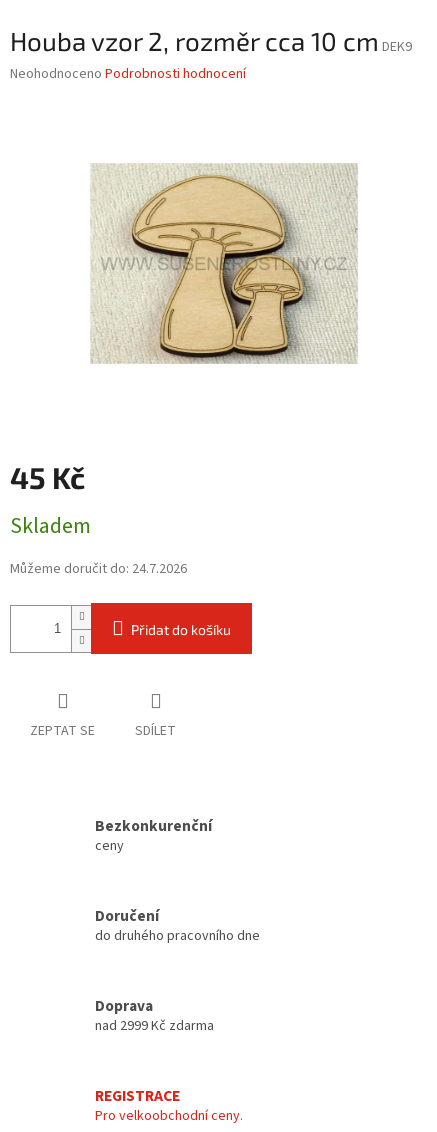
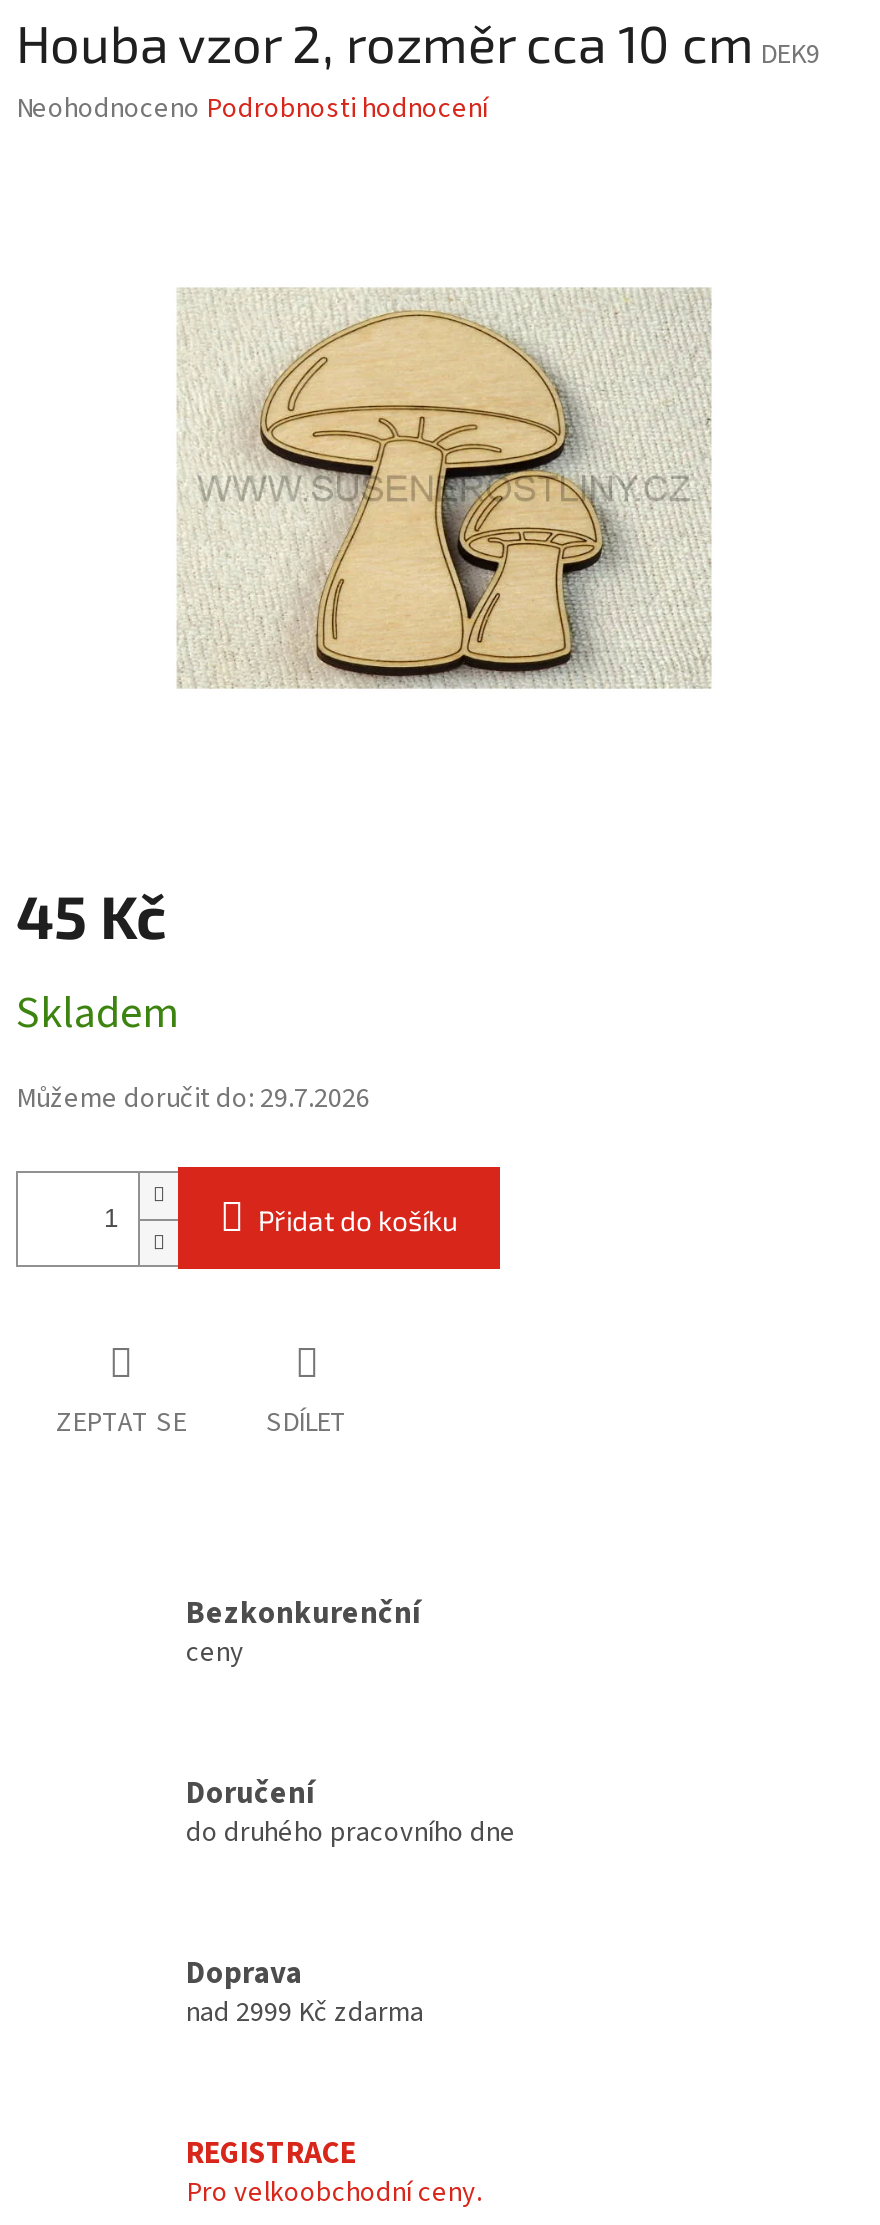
- Můžeme doručit do: 24.7.2026
+ Můžeme doručit do: 29.7.2026
